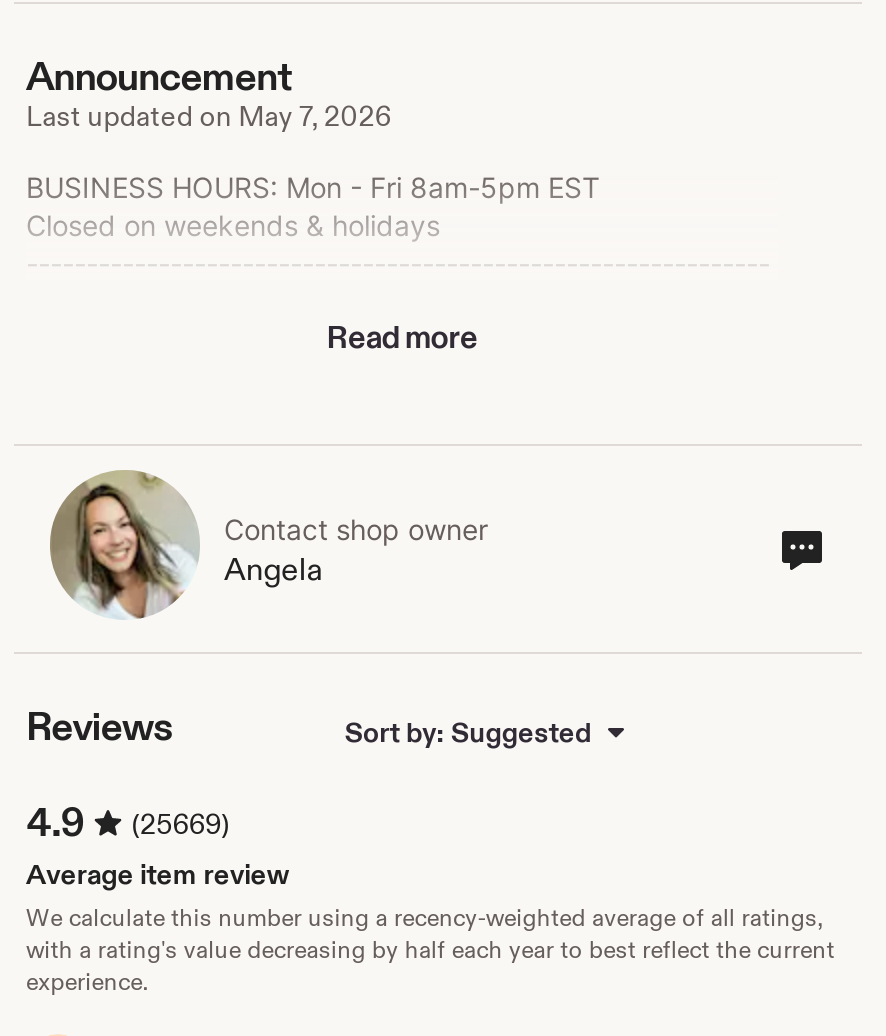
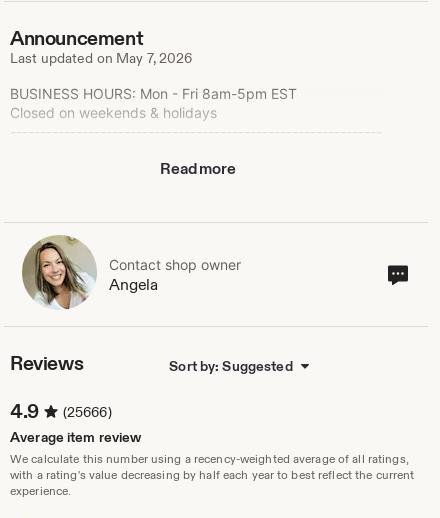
- 4.9 (25669)
+ 4.9 (25666)
